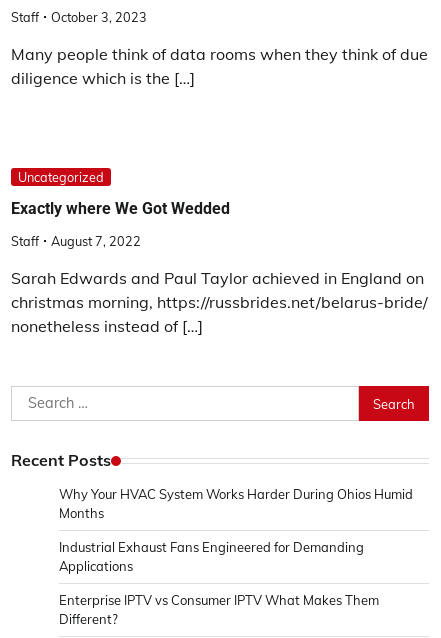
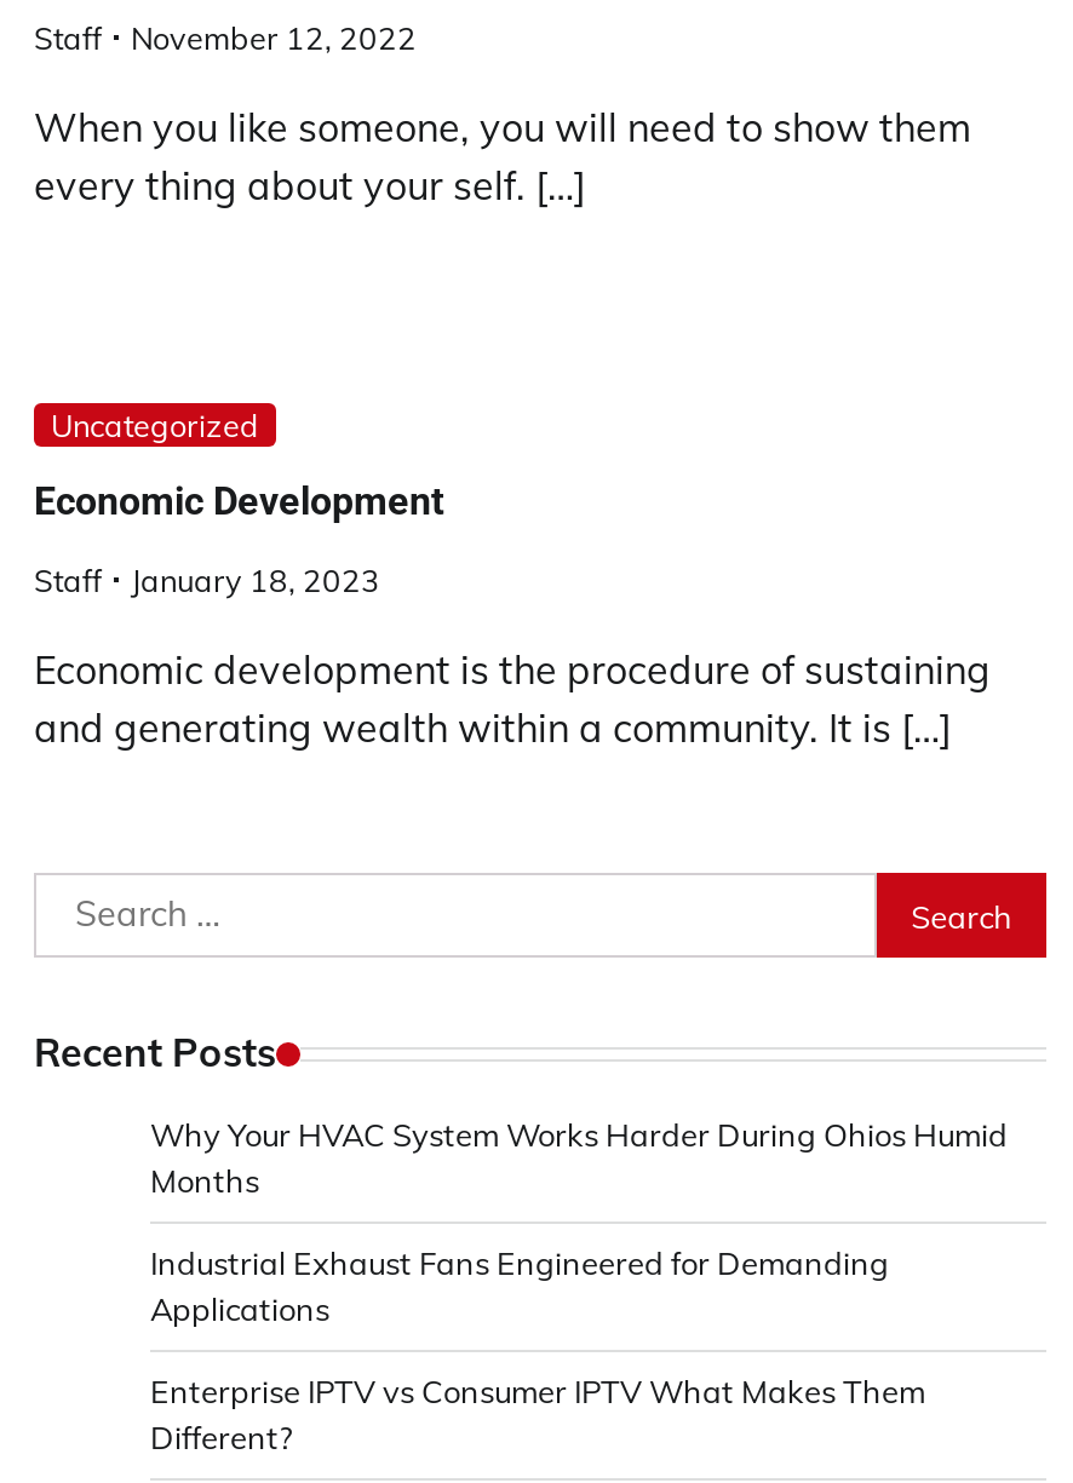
- Staff October 3, 2023
+ Staff November 12, 2022

- Many people think of data rooms when they think of due
- diligence which is the […]
+ When you like someone, you will need to show them
+ every thing about your self. […]

- Exactly where We Got Wedded
+ Economic Development

- Staff August 7, 2022
+ Staff January 18, 2023

- Sarah Edwards and Paul Taylor achieved in England on
- christmas morning, https://russbrides.net/belarus-bride/
- nonetheless instead of […]
+ Economic development is the procedure of sustaining
+ and generating wealth within a community. It is […]
